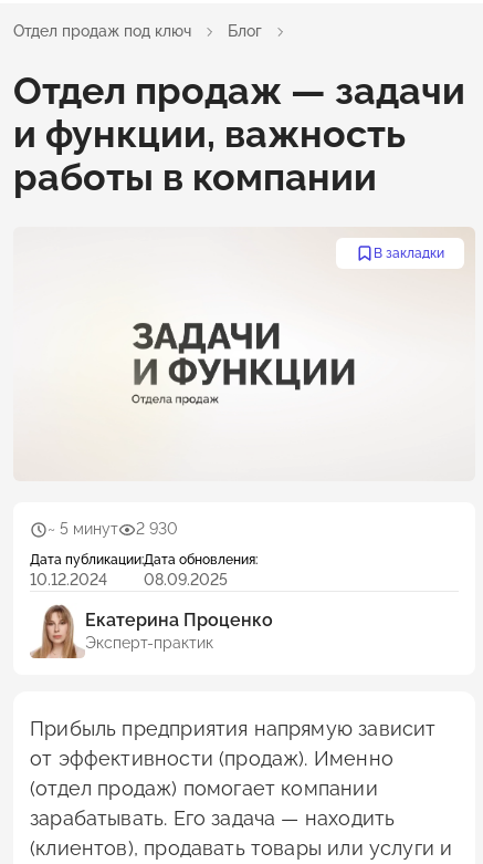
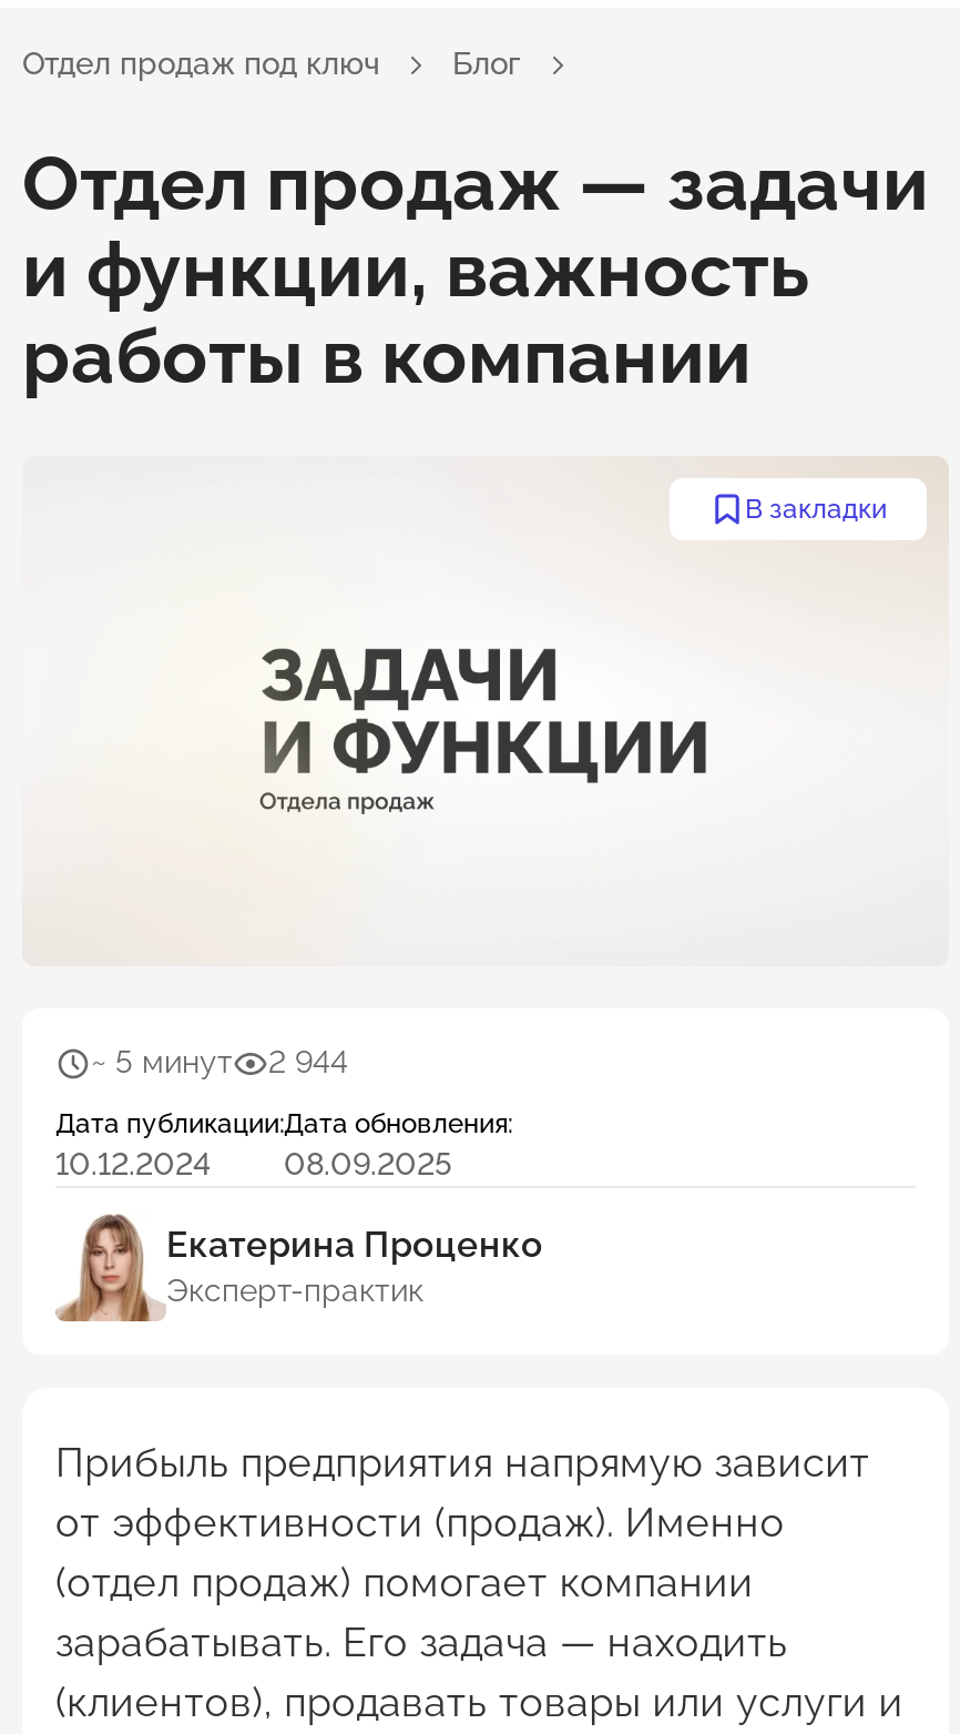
- ~ 5 минут 2 930
+ ~ 5 минут 2 944
